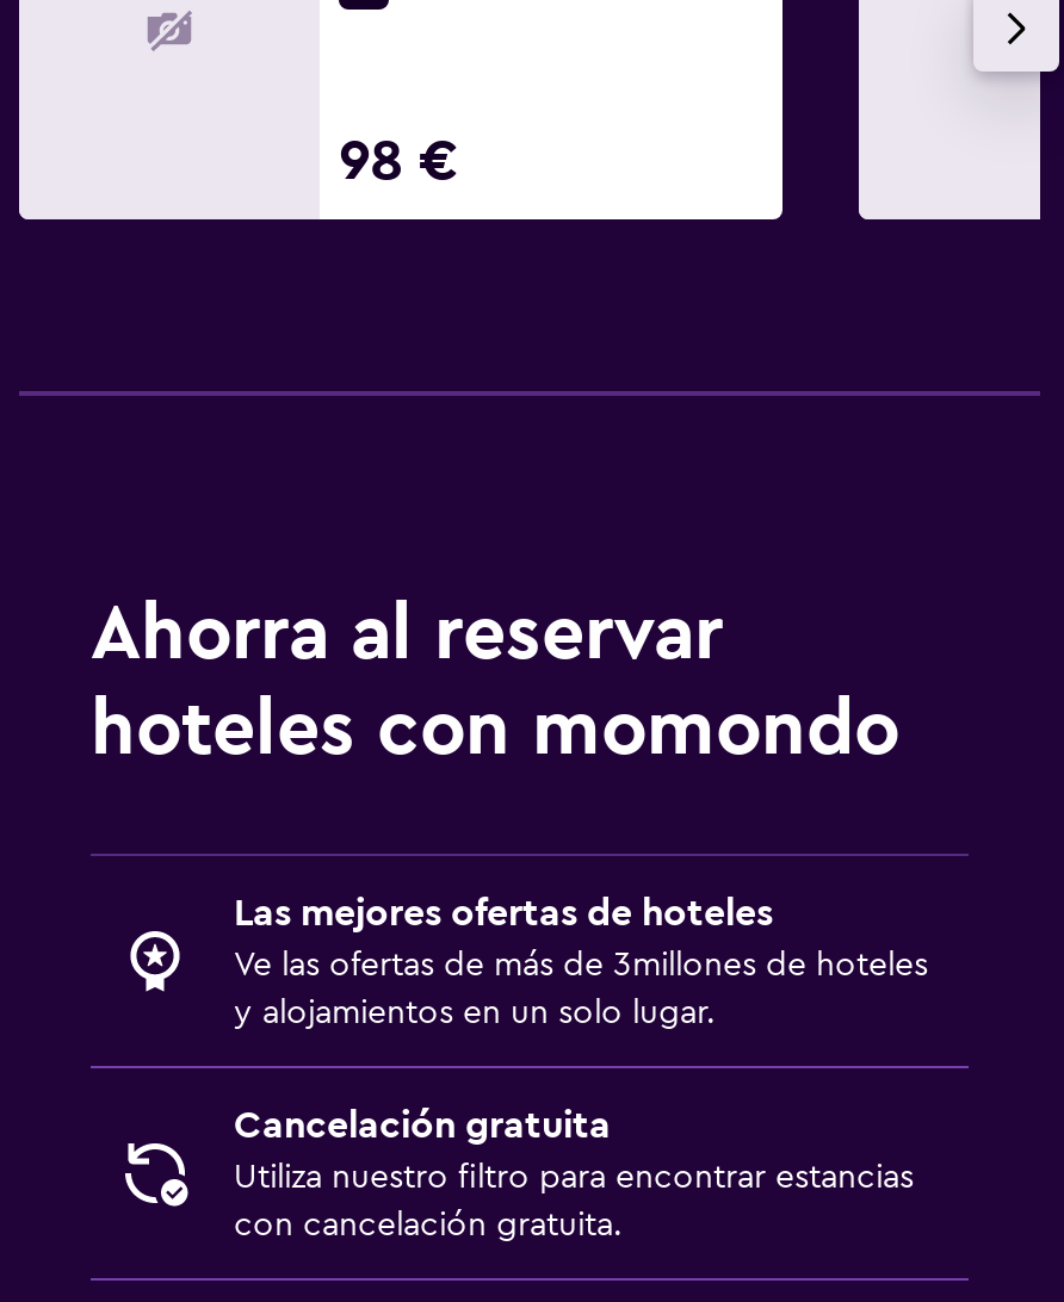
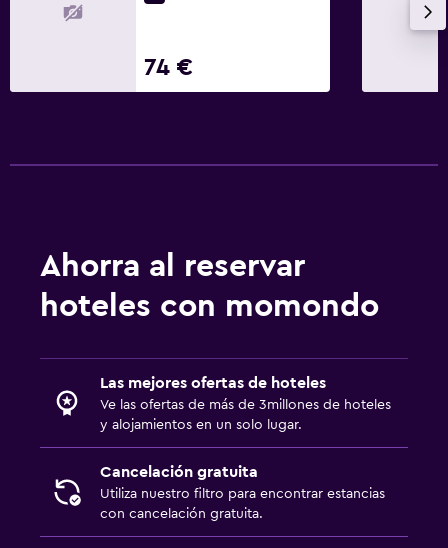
- 98 €
+ 74 €
